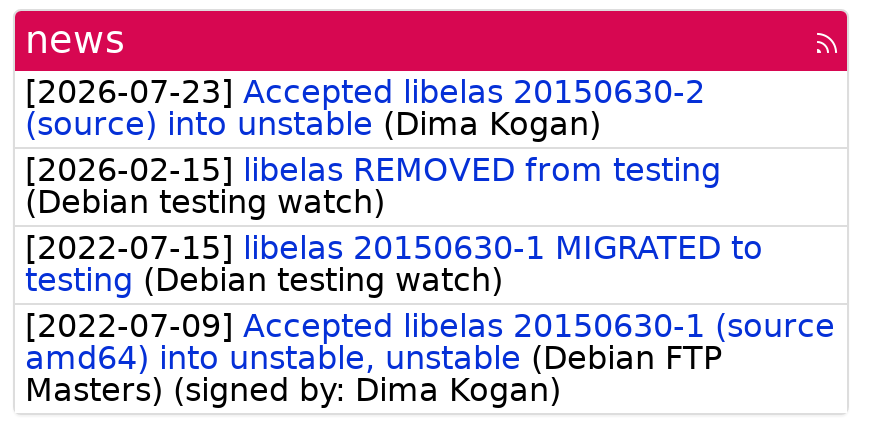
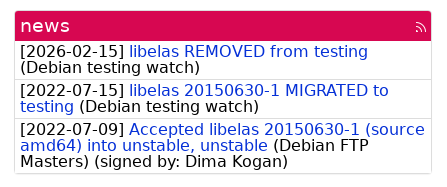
- [2026-07-23]Accepted libelas 20150630-2
- (source) into unstable (Dima Kogan)
